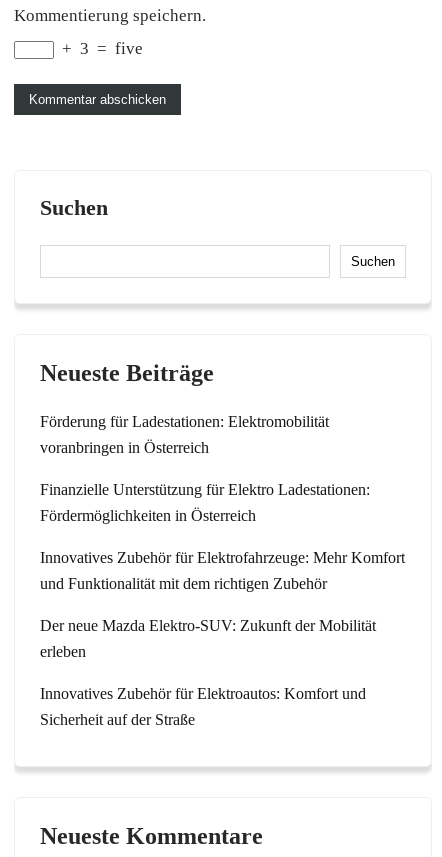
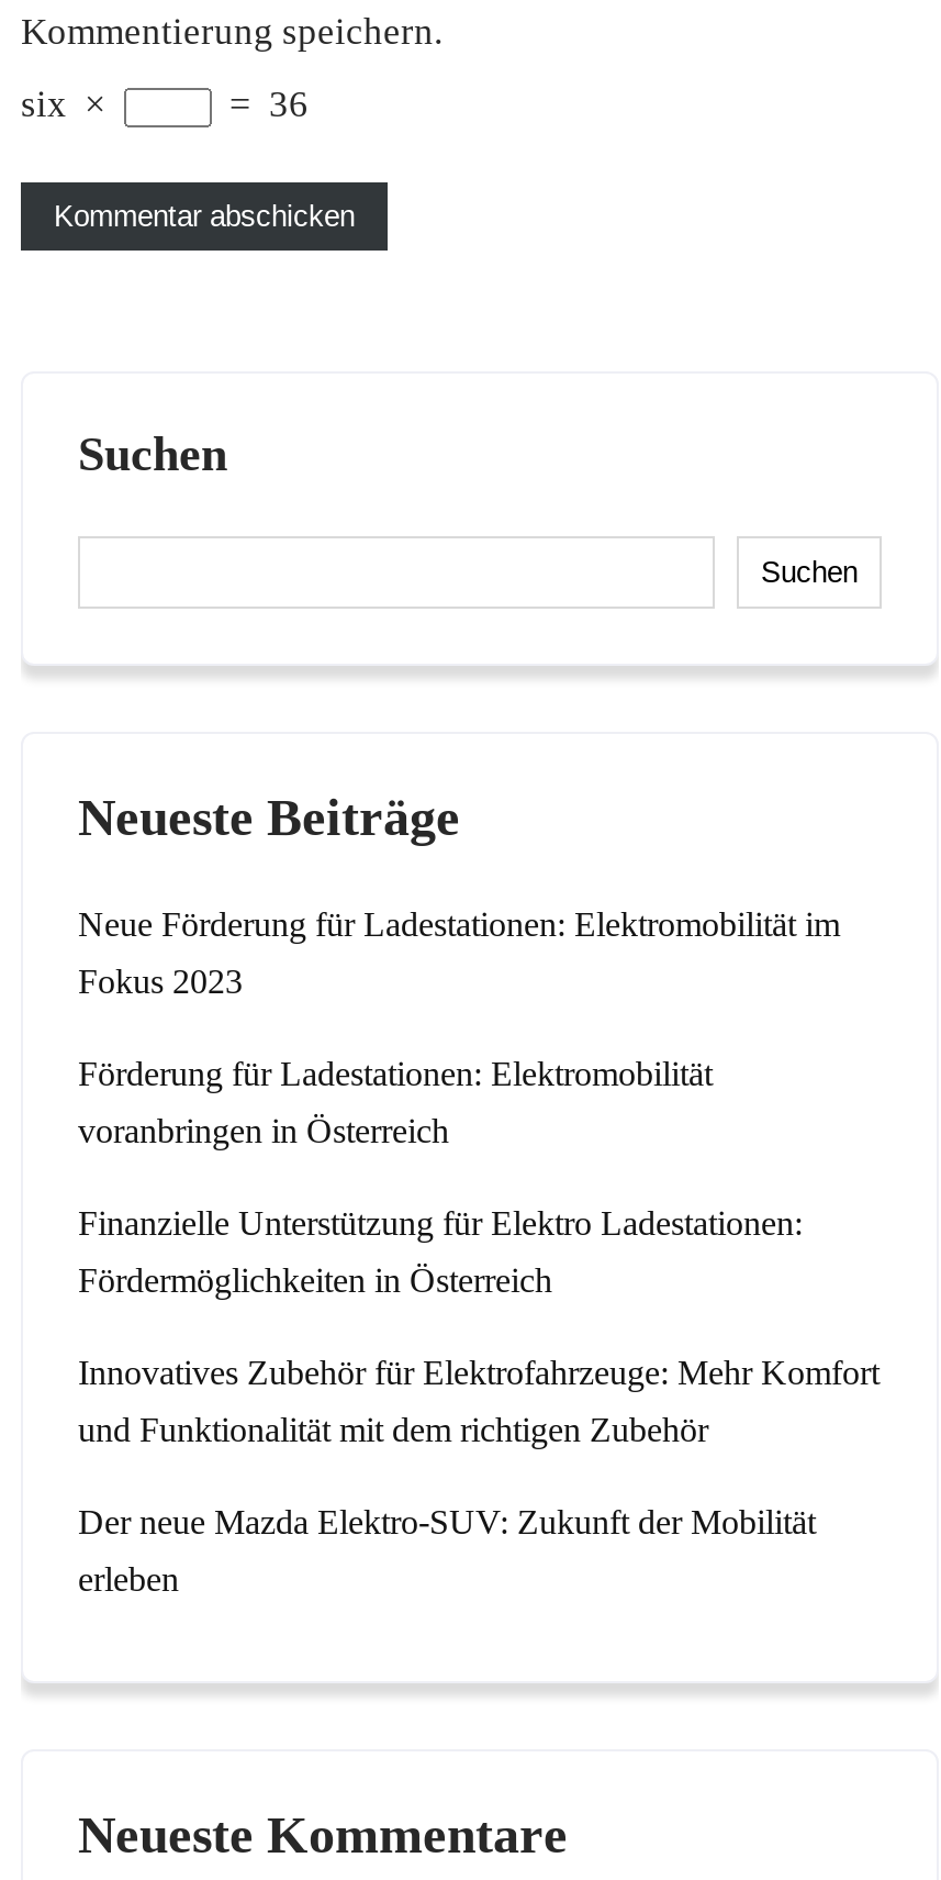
- + 3 = five
+ six ×
+ = 36

+ Neue Förderung für Ladestationen: Elektromobilität im
+ Fokus 2023

moved down: Förderung für Ladestationen: Elektromobilität | voranbringen in Österreich | Finanzielle Unterstützung für Elektro Ladestationen: | Fördermöglichkeiten in Österreich | Innovatives Zubehör für Elektrofahrzeuge: Mehr Komfort | und Funktionalität mit dem richtigen Zubehör | Der neue Mazda Elektro-SUV: Zukunft der Mobilität | erleben

- Innovatives Zubehör für Elektroautos: Komfort und
- Sicherheit auf der Straße
